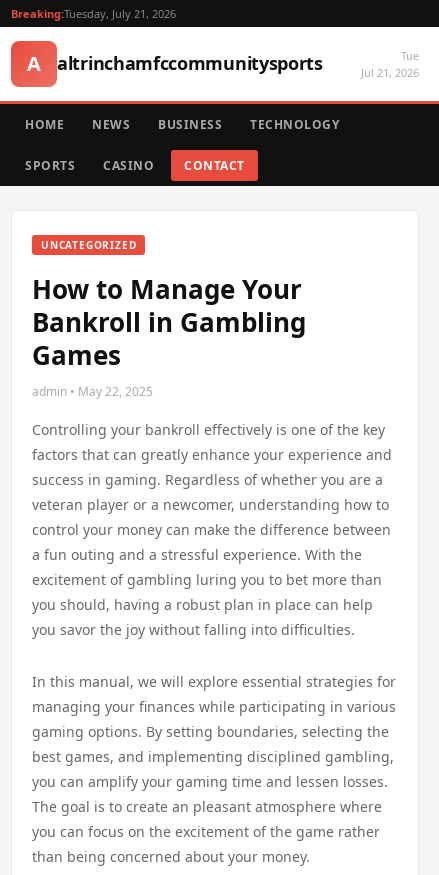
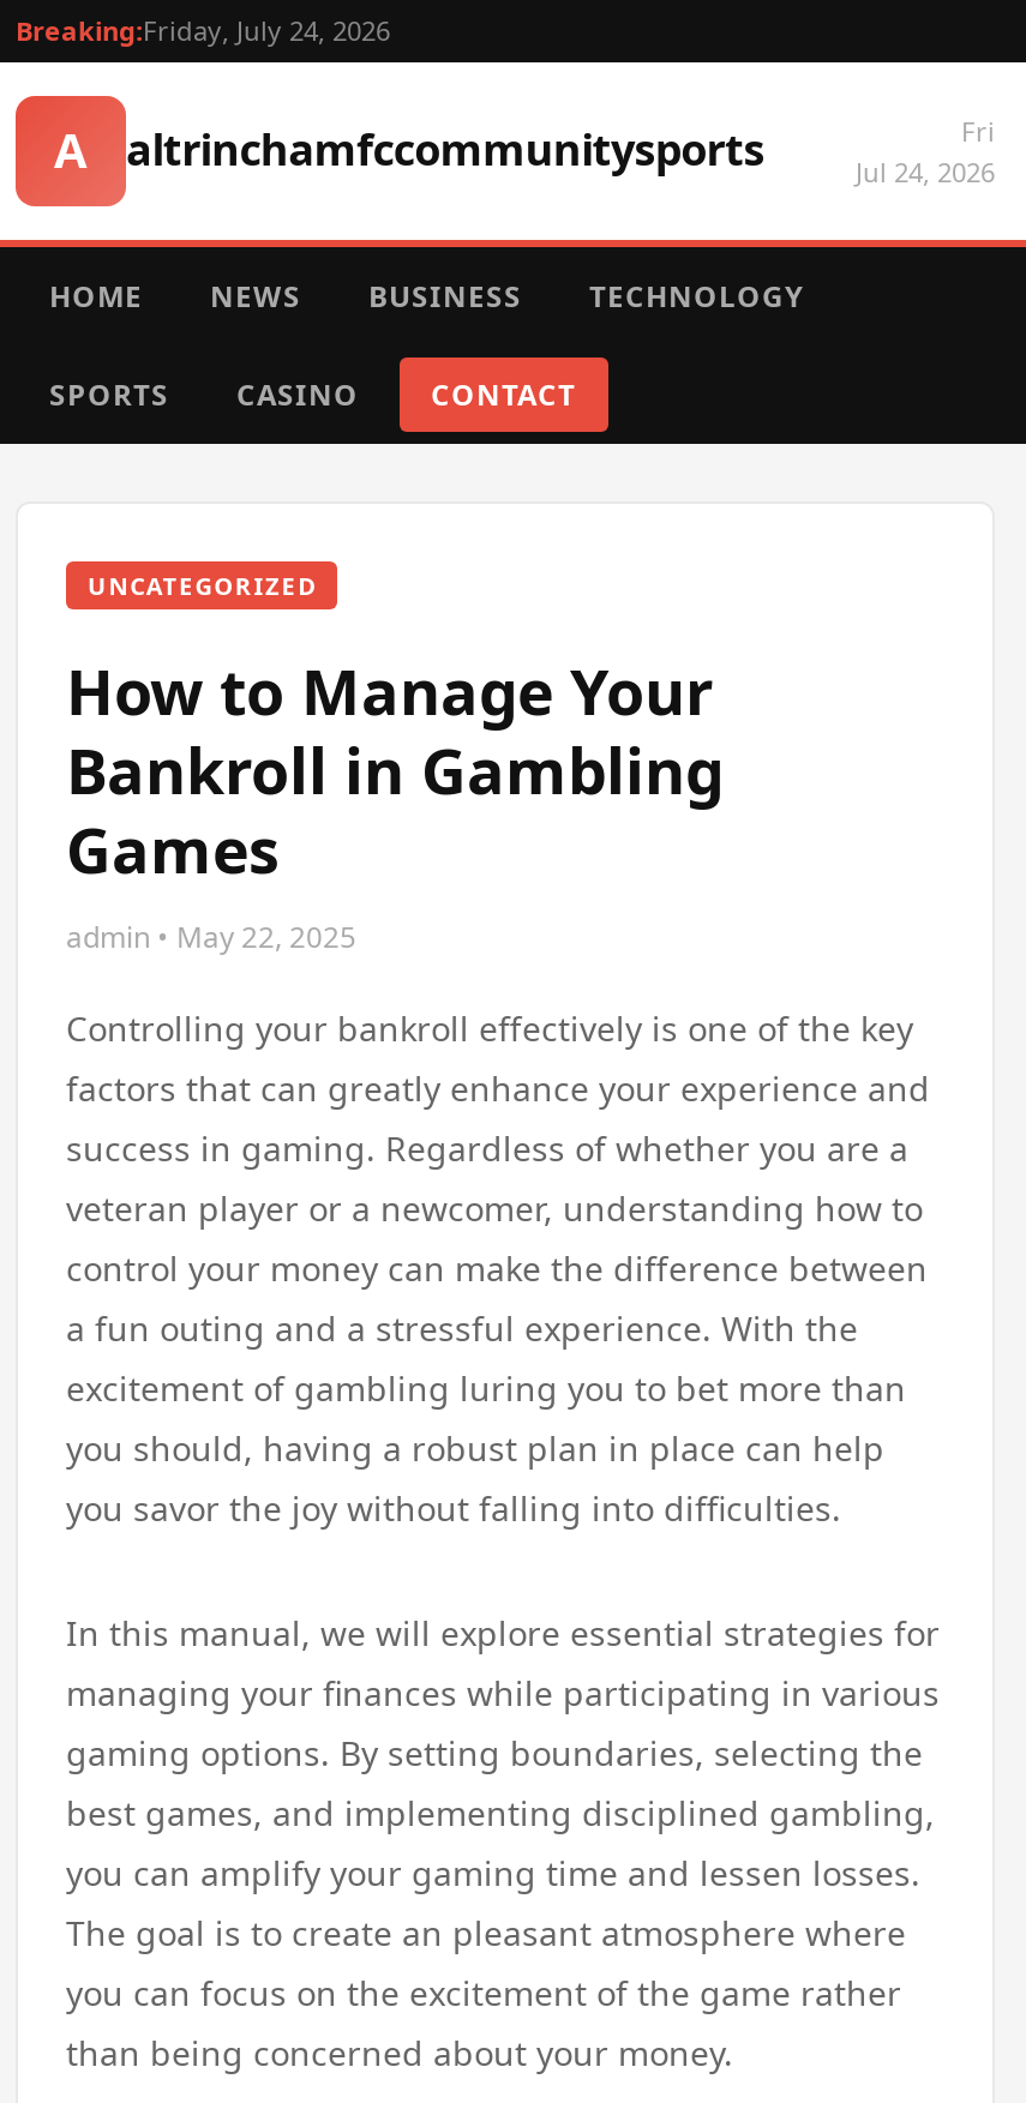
- Breaking:Tuesday, July 21, 2026
+ Breaking:Friday, July 24, 2026

- Tue
- Jul 21, 2026
+ Fri
+ Jul 24, 2026
